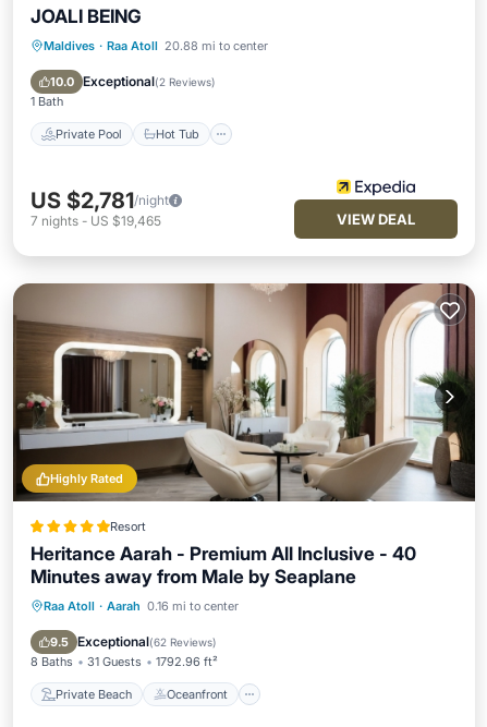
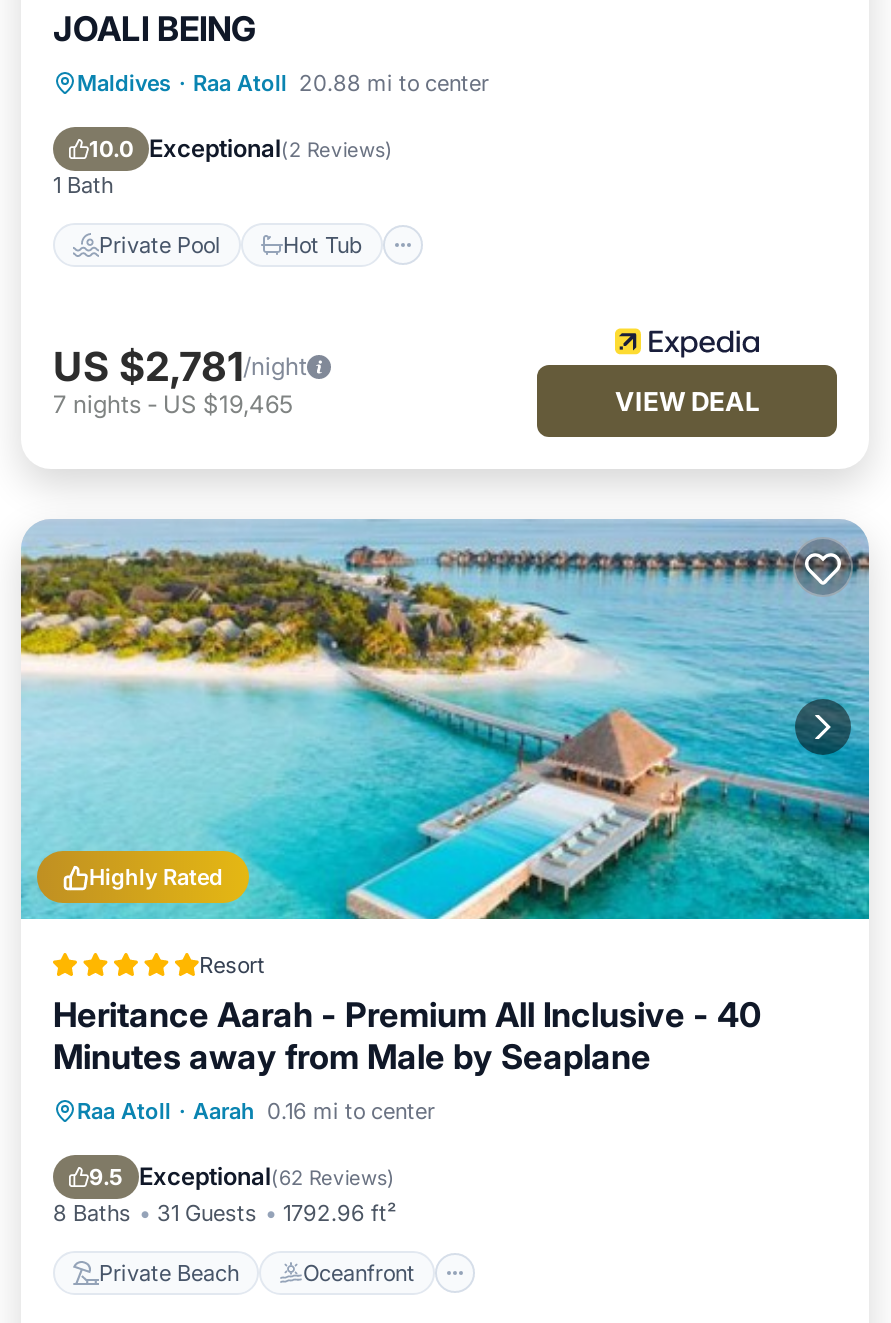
- [image]
+ [image]
